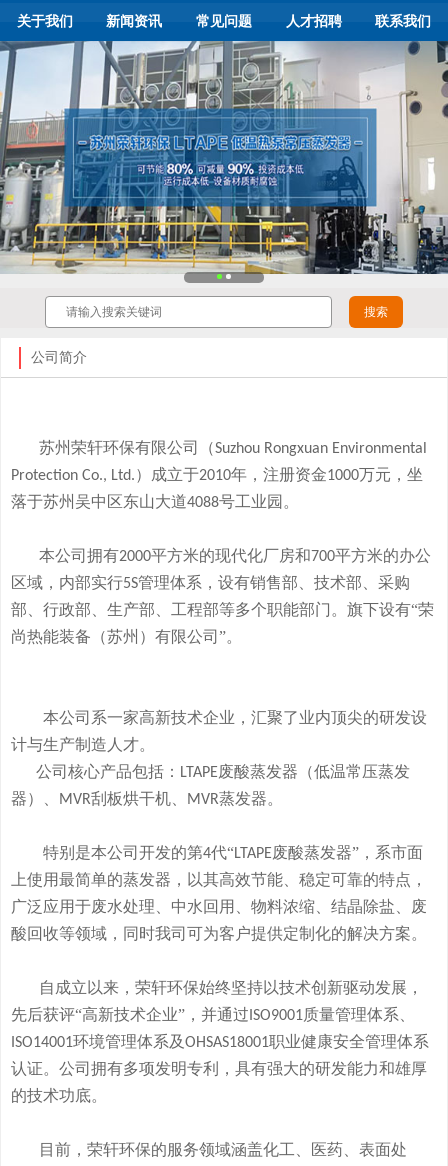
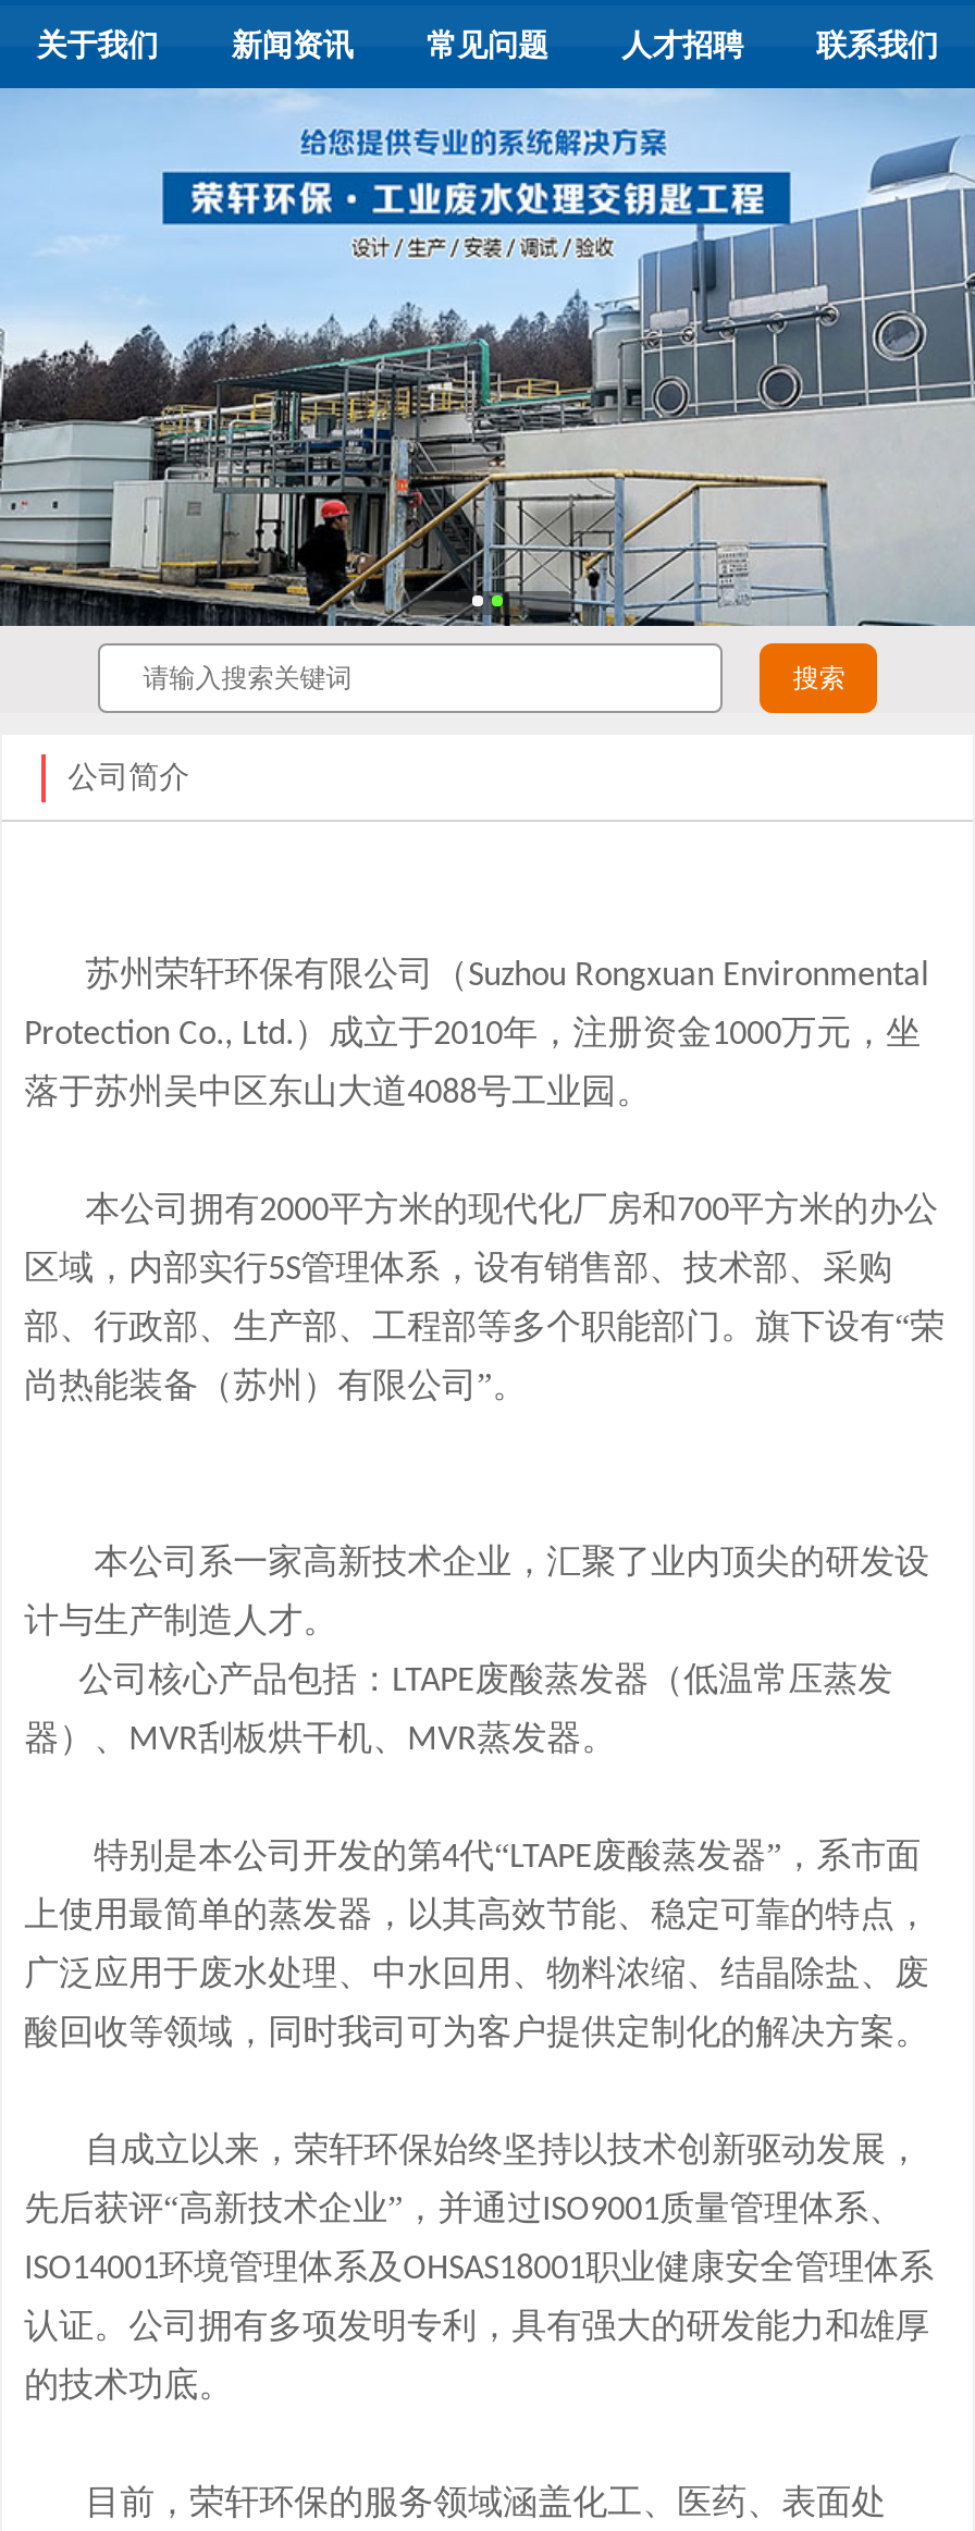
- [image]
+ [image]
